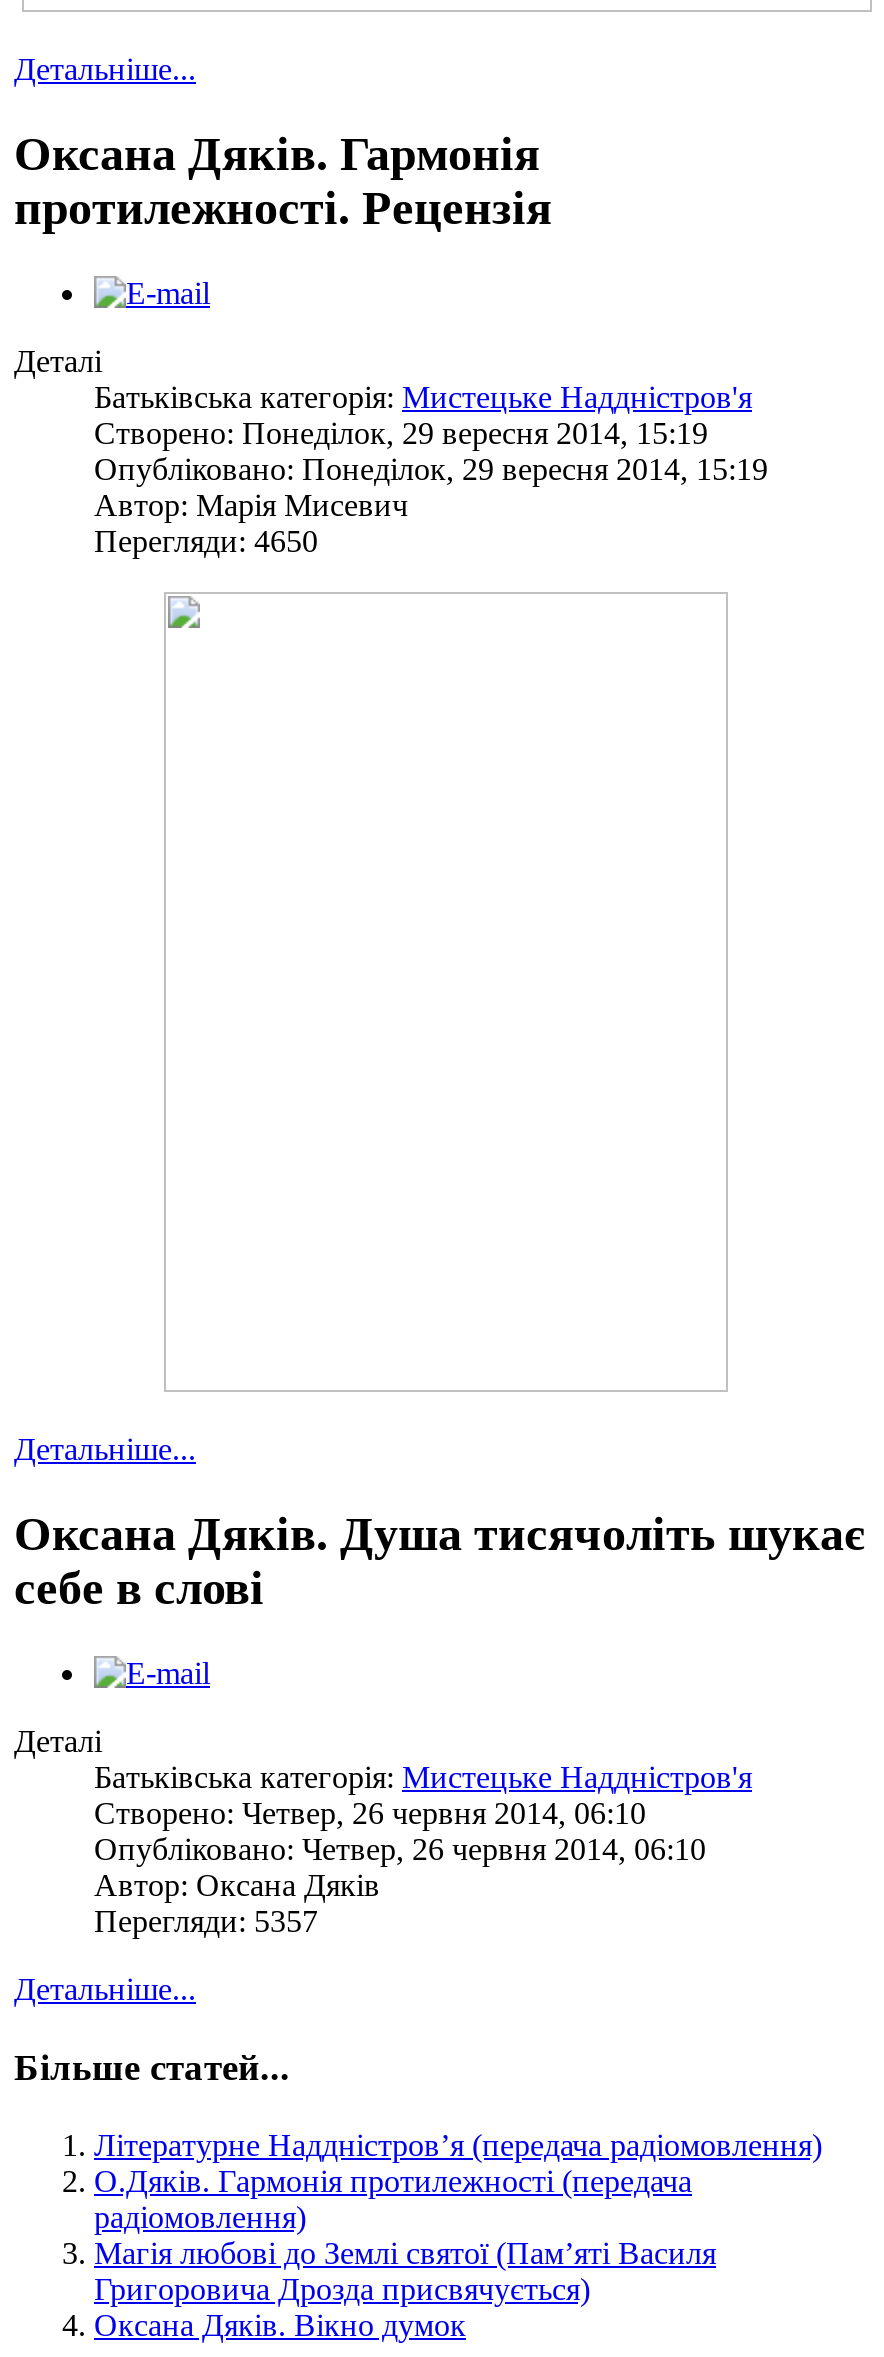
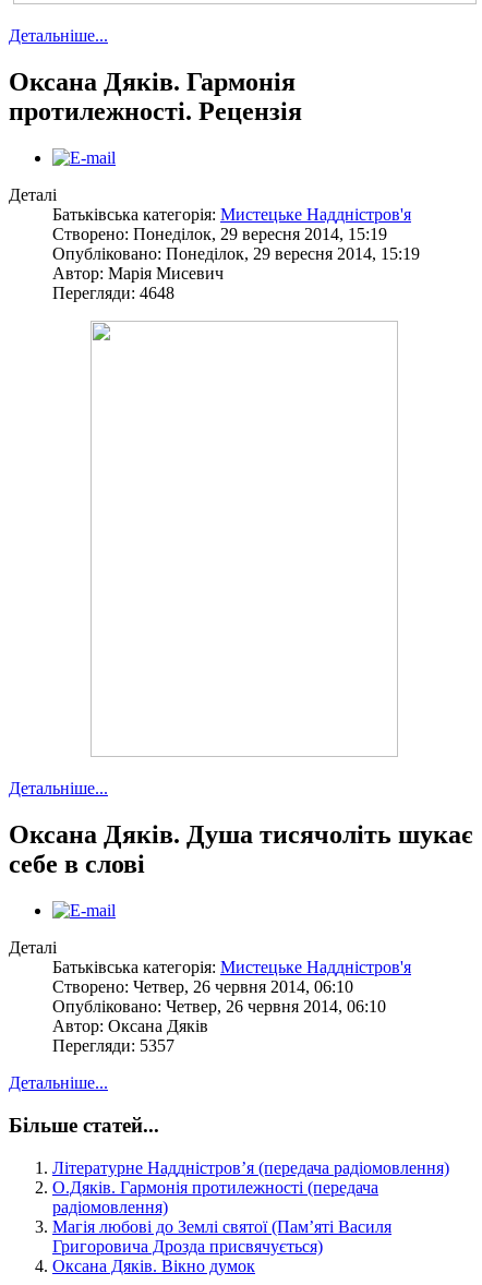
- Перегляди: 4650
+ Перегляди: 4648
